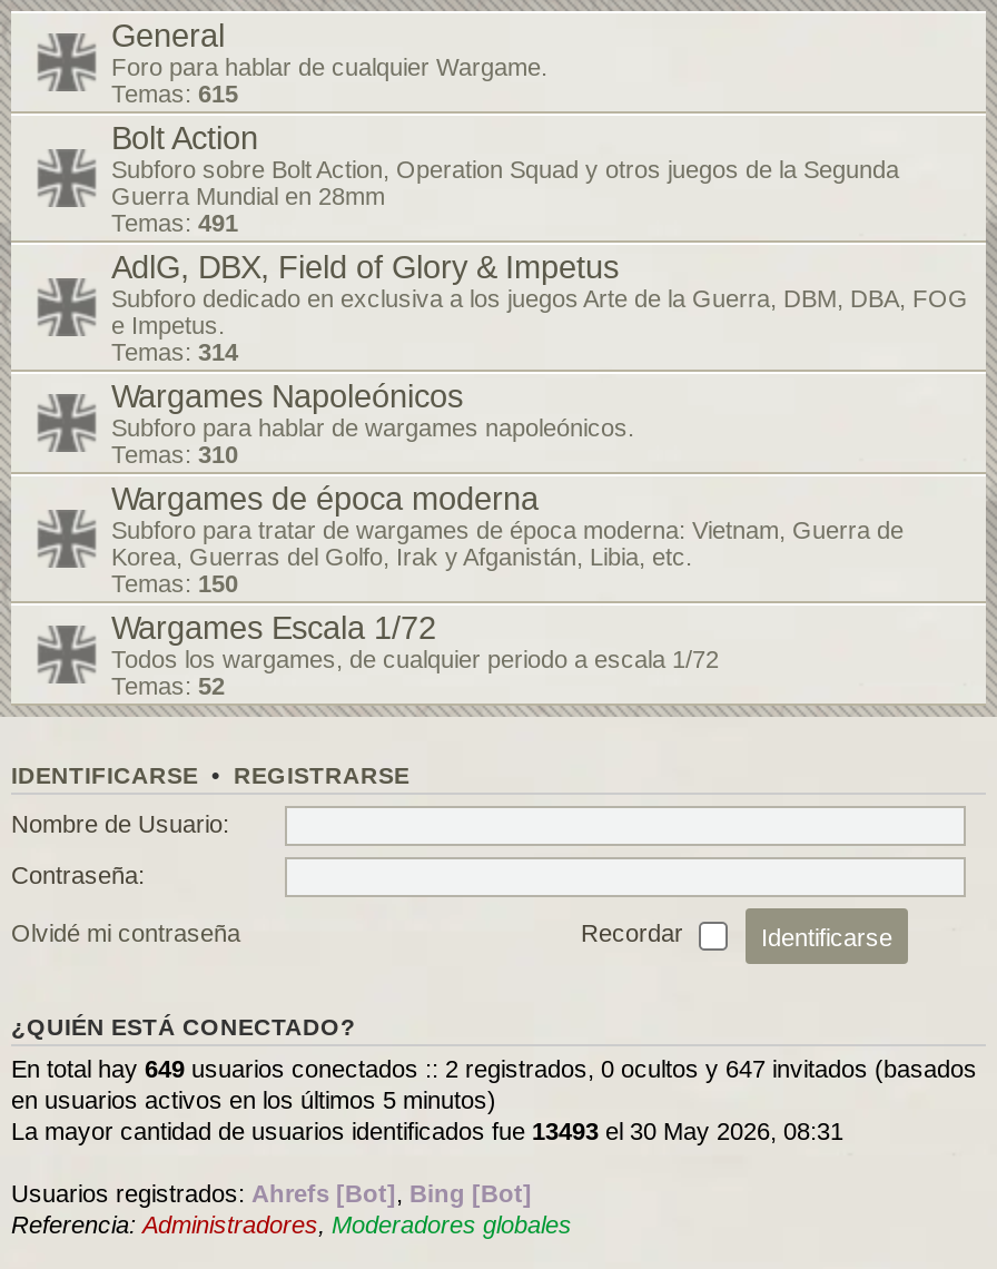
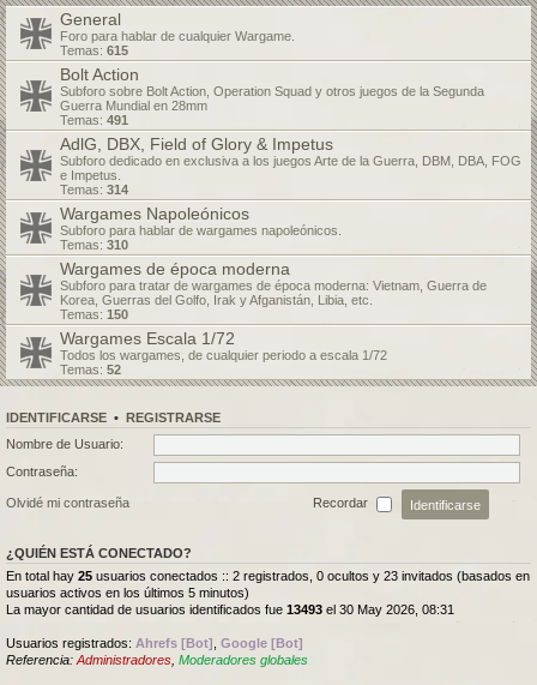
- En total hay 649 usuarios conectados :: 2 registrados, 0 ocultos y 647 invitados (basados
- en usuarios activos en los últimos 5 minutos)
+ En total hay 25 usuarios conectados :: 2 registrados, 0 ocultos y 23 invitados (basados en
+ usuarios activos en los últimos 5 minutos)

- Usuarios registrados: Ahrefs [Bot], Bing [Bot]
+ Usuarios registrados: Ahrefs [Bot], Google [Bot]
